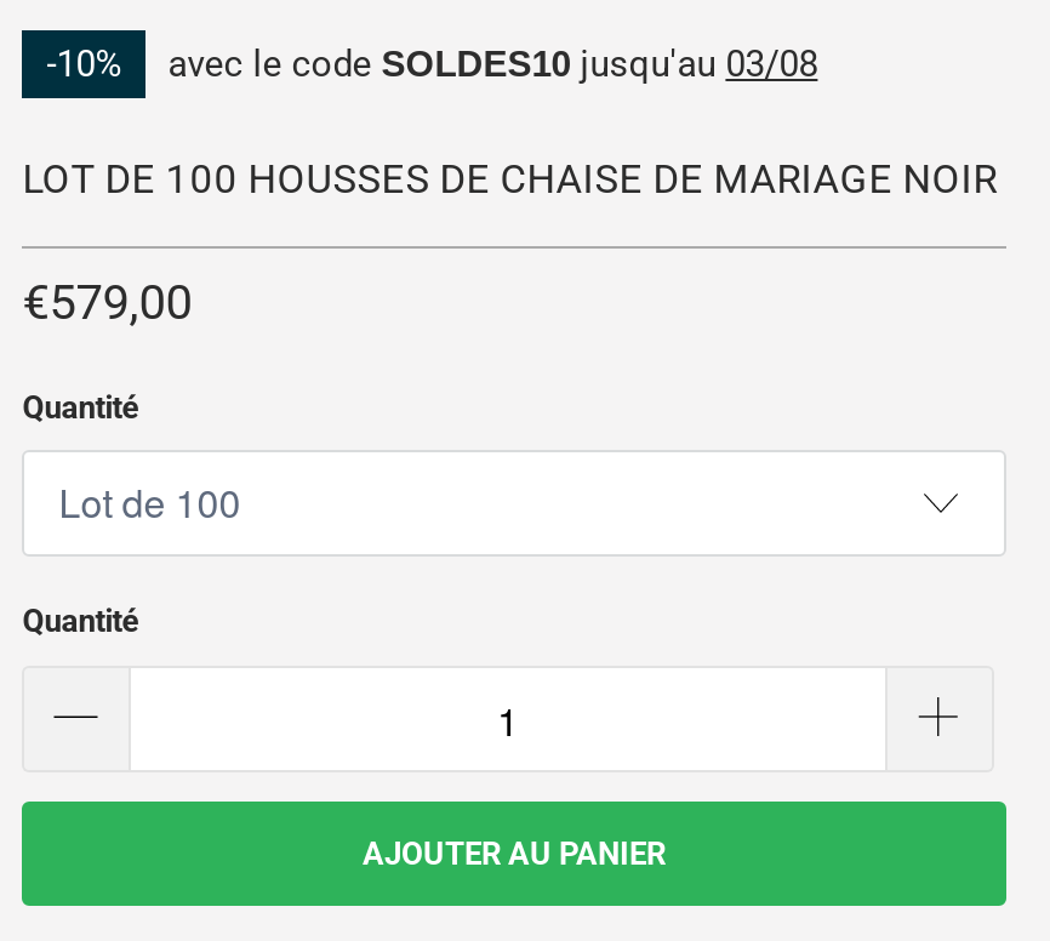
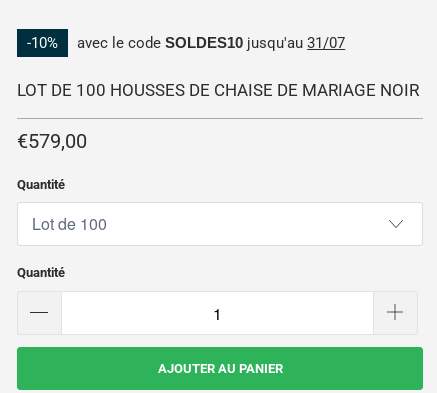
- avec le code SOLDES10 jusqu'au 03/08
+ avec le code SOLDES10 jusqu'au 31/07
